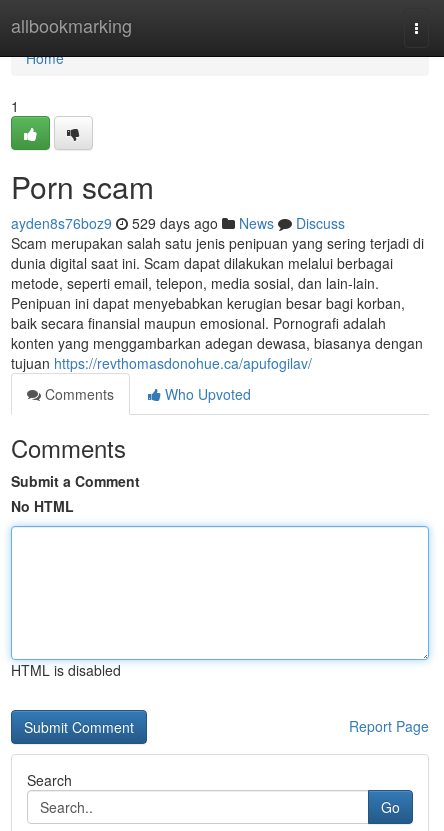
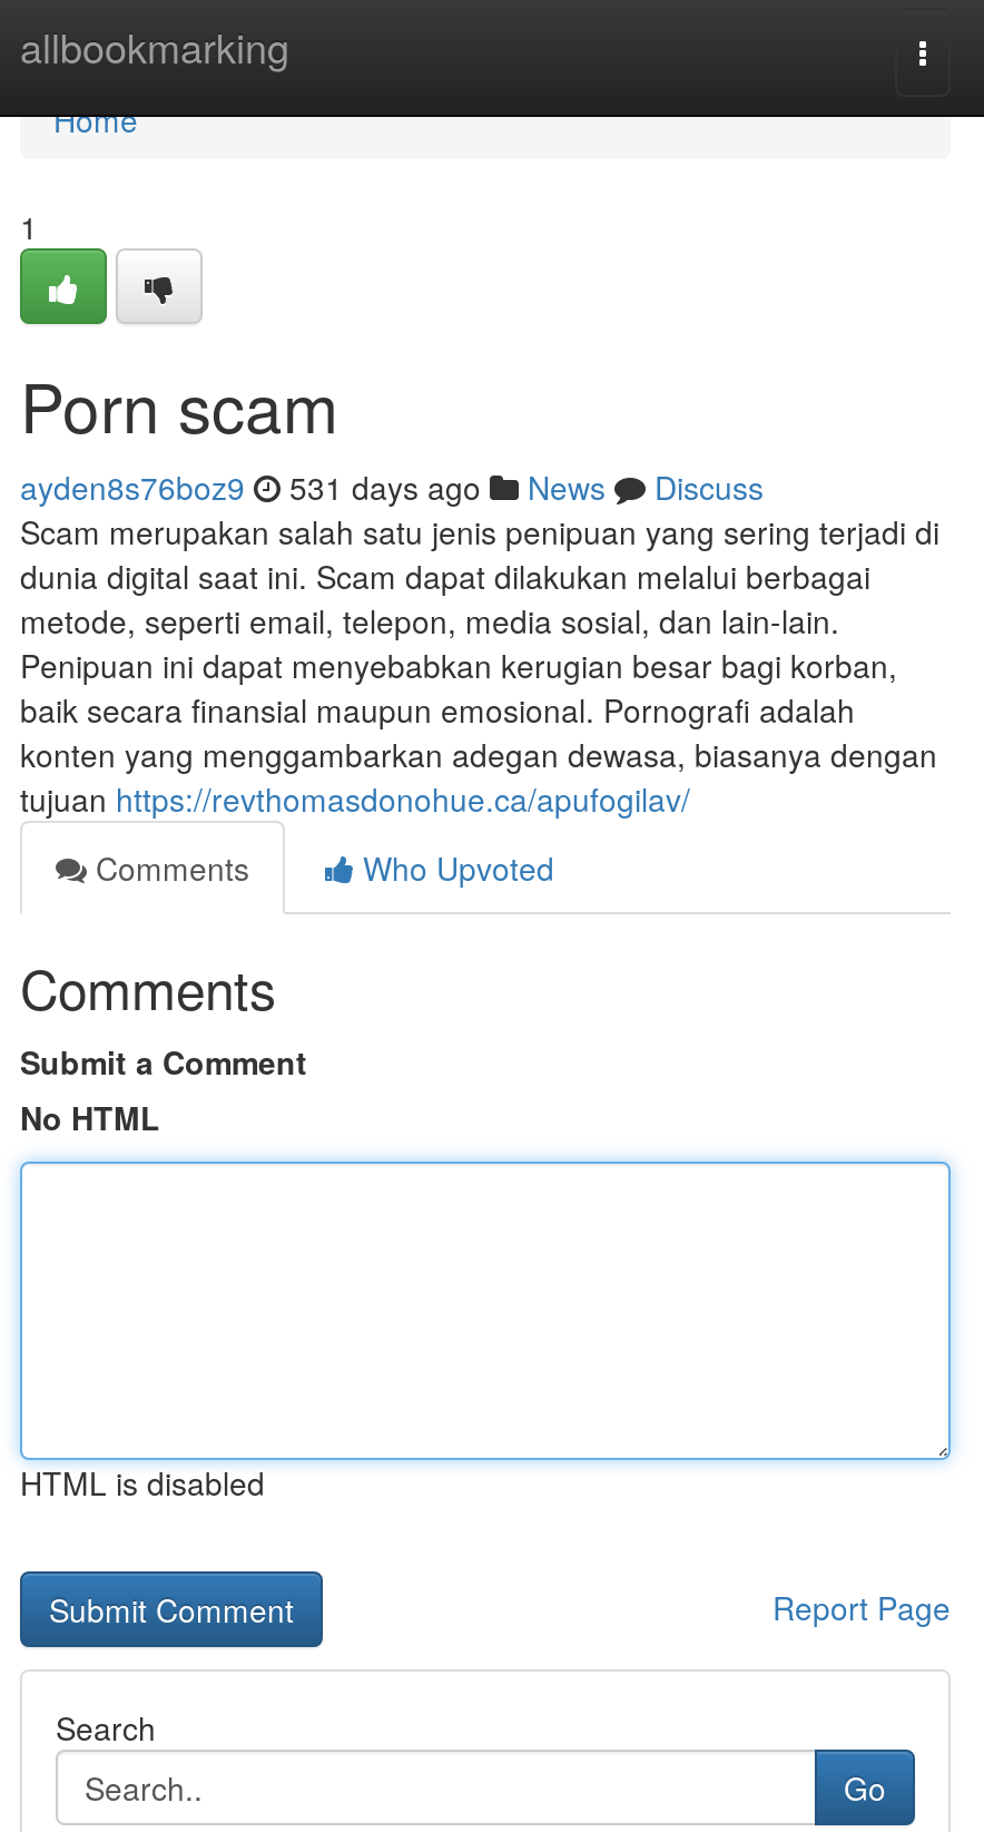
- ayden8s76boz9 529 days ago News Discuss
+ ayden8s76boz9 531 days ago News Discuss
